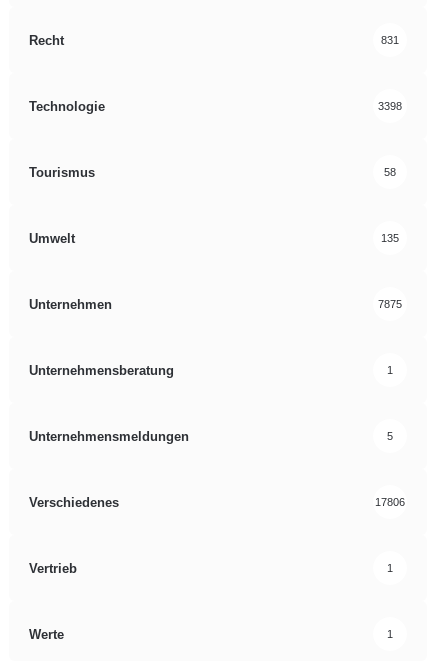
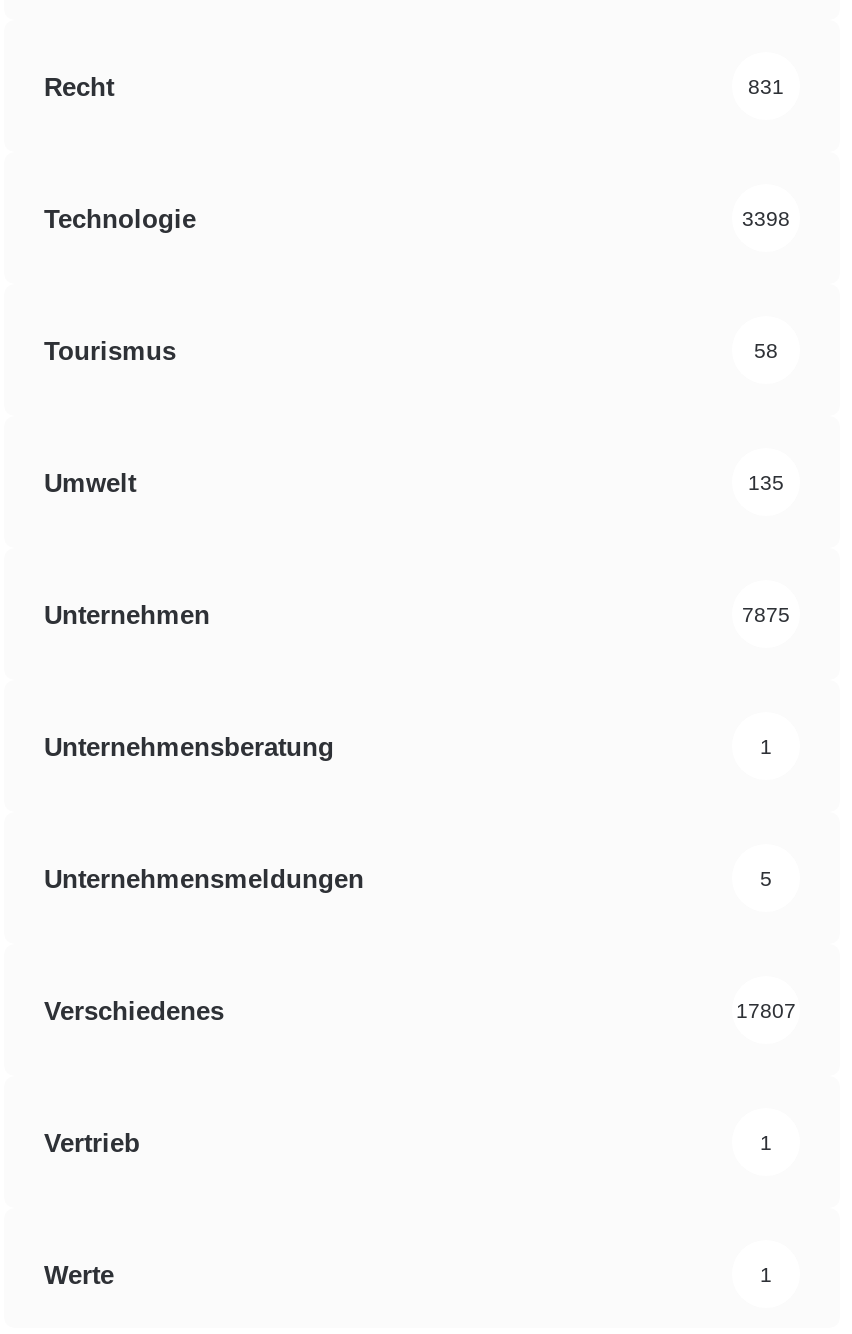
- 17806
+ 17807
